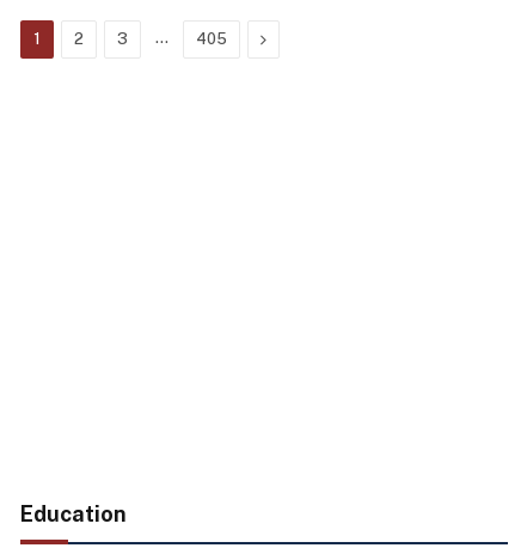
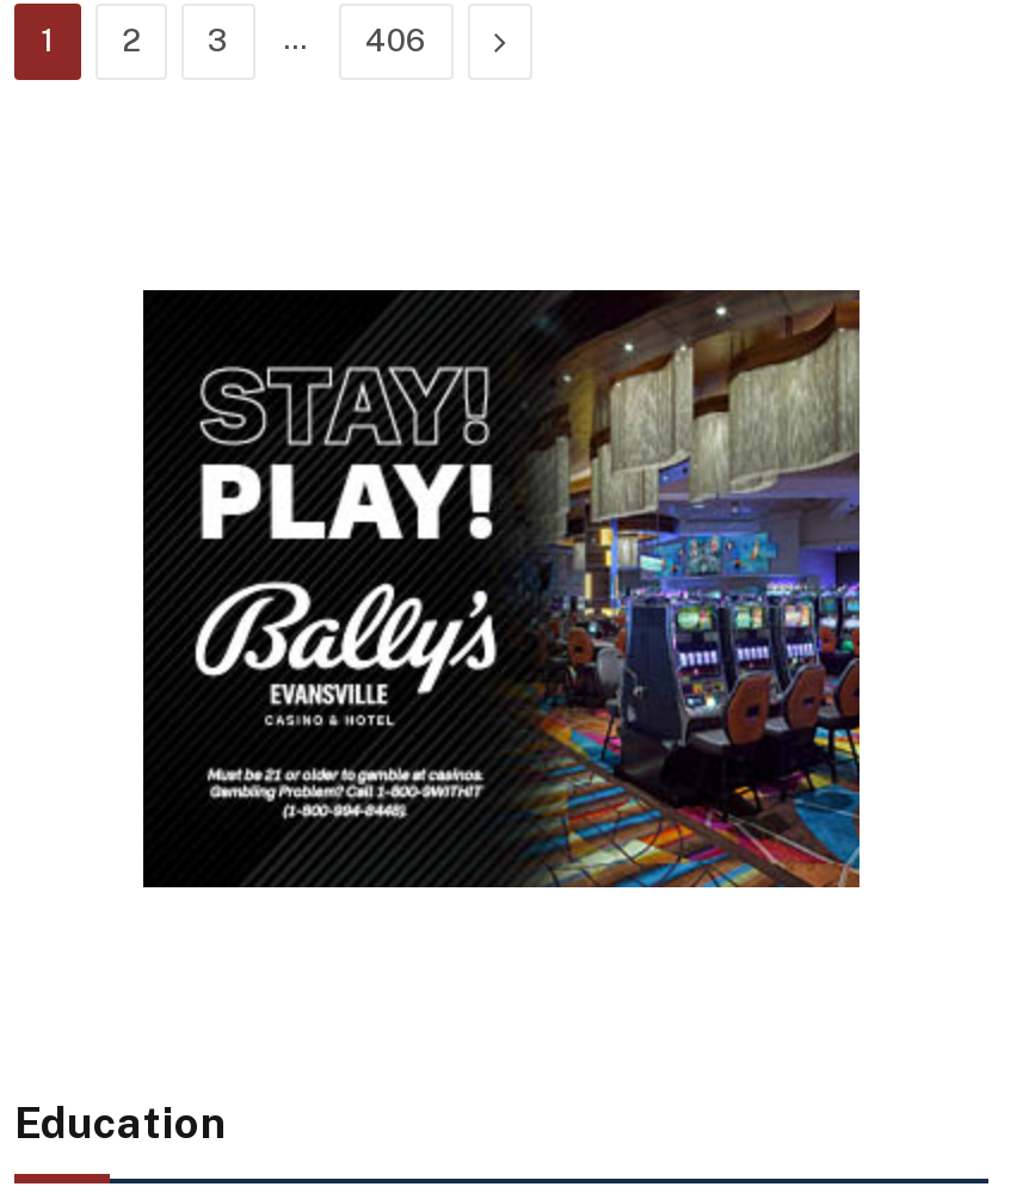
- 405
+ 406

+ [image]
